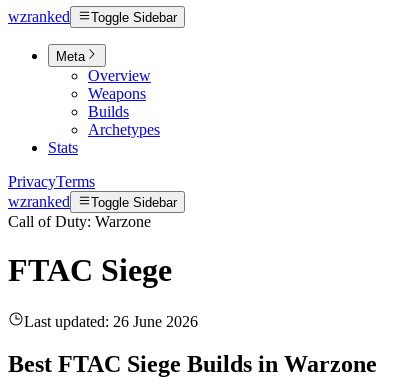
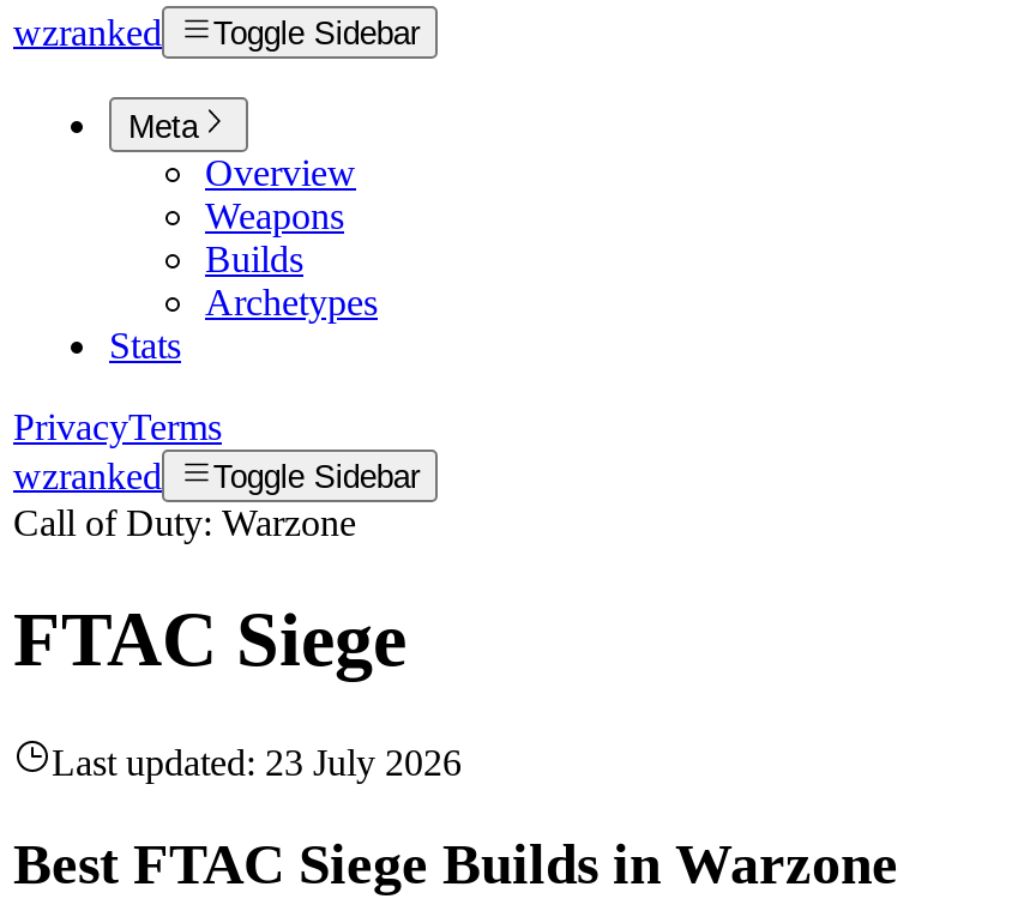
- Last updated: 26 June 2026
+ Last updated: 23 July 2026
